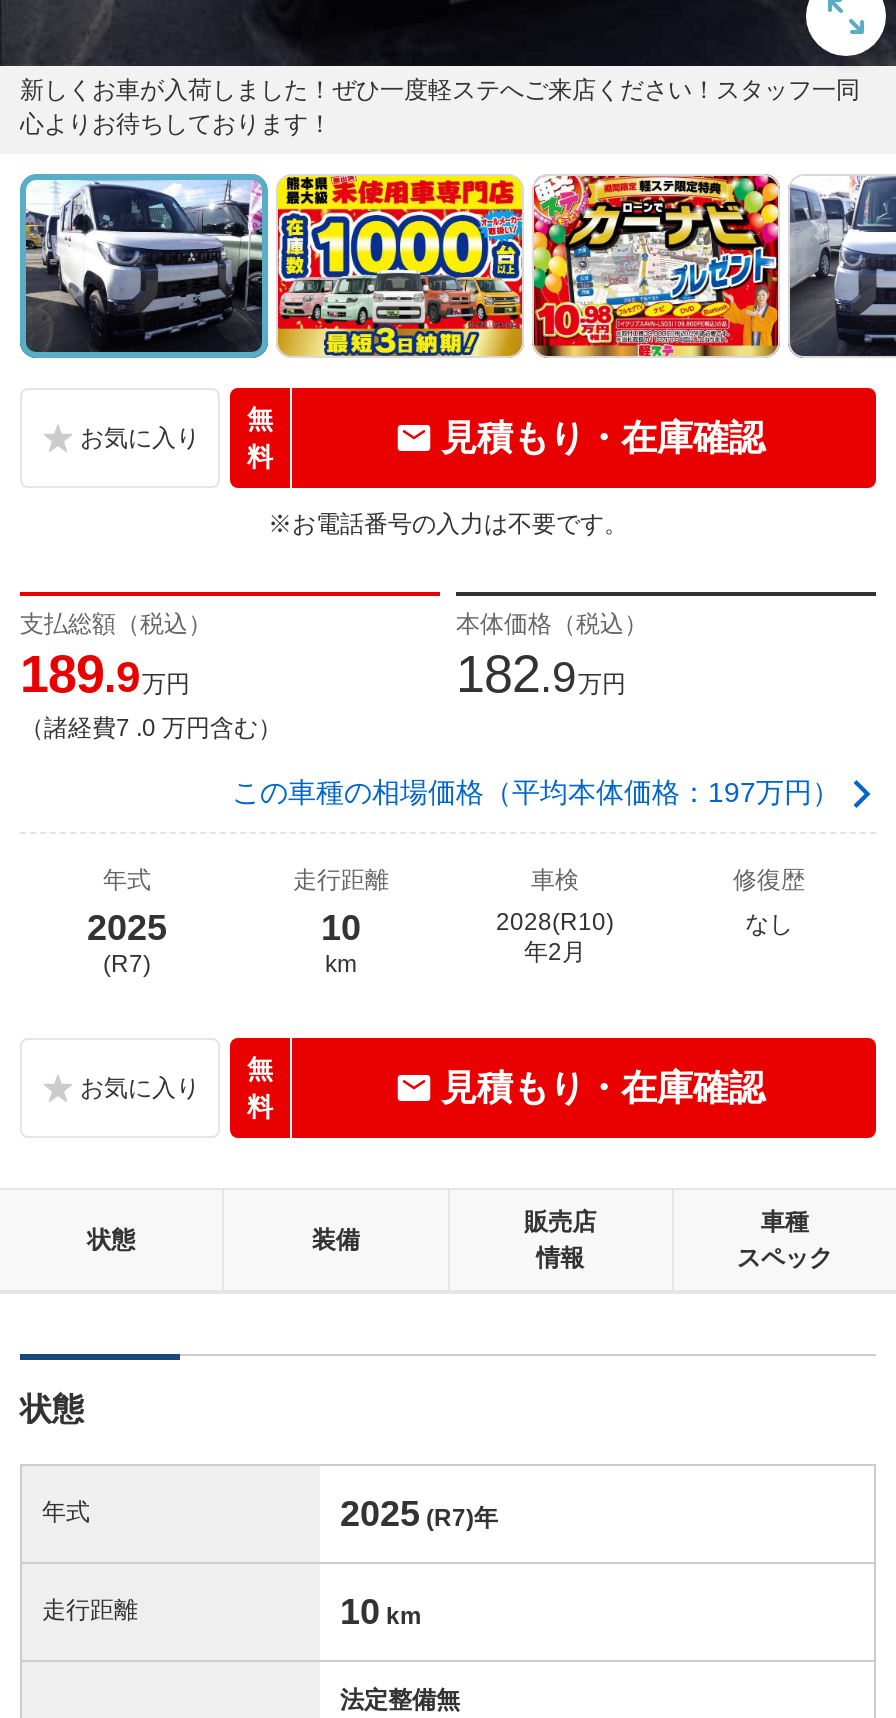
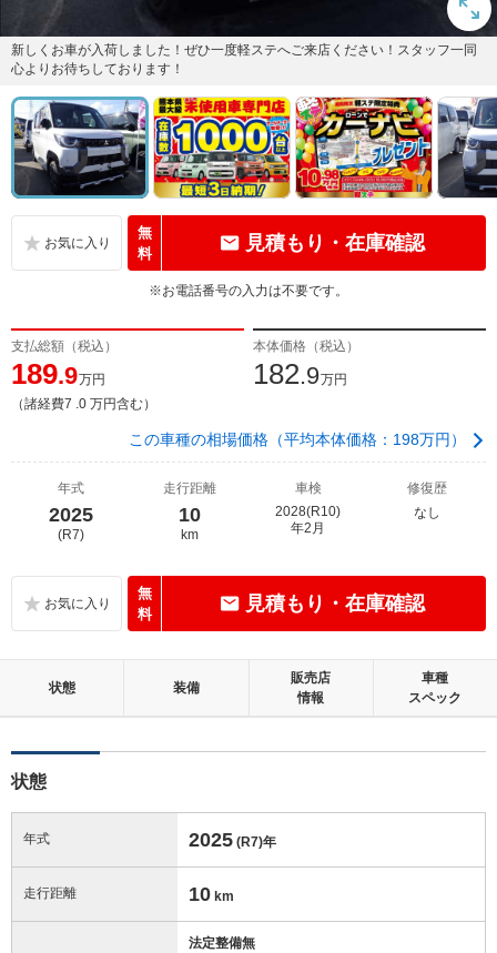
- この車種の相場価格（平均本体価格：197万円）
+ この車種の相場価格（平均本体価格：198万円）
